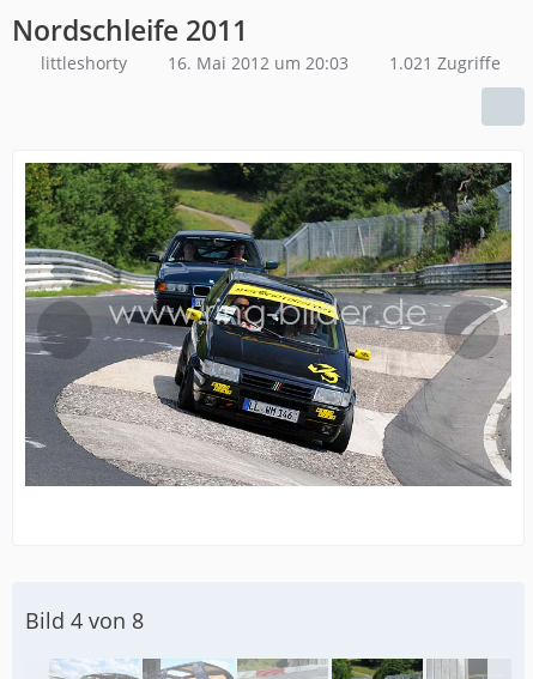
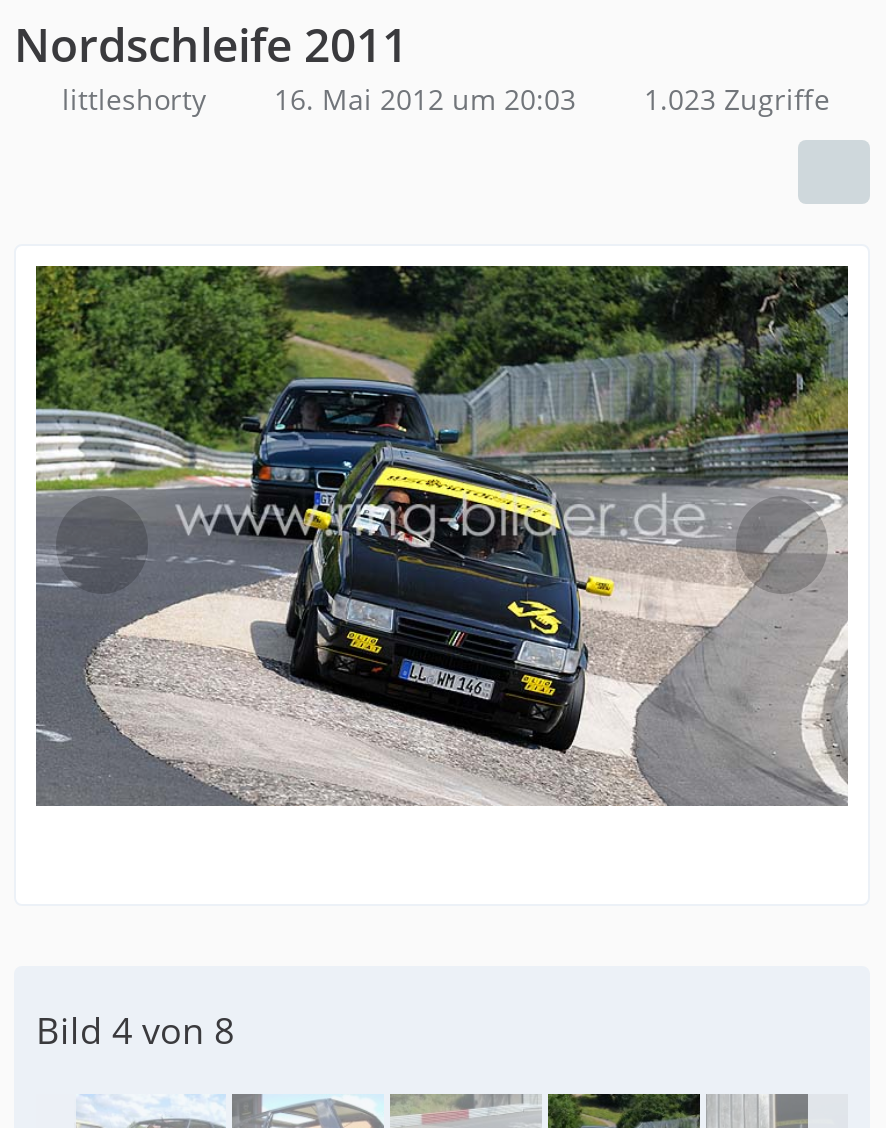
- littleshorty 16. Mai 2012 um 20:03 1.021 Zugriffe
+ littleshorty 16. Mai 2012 um 20:03 1.023 Zugriffe
